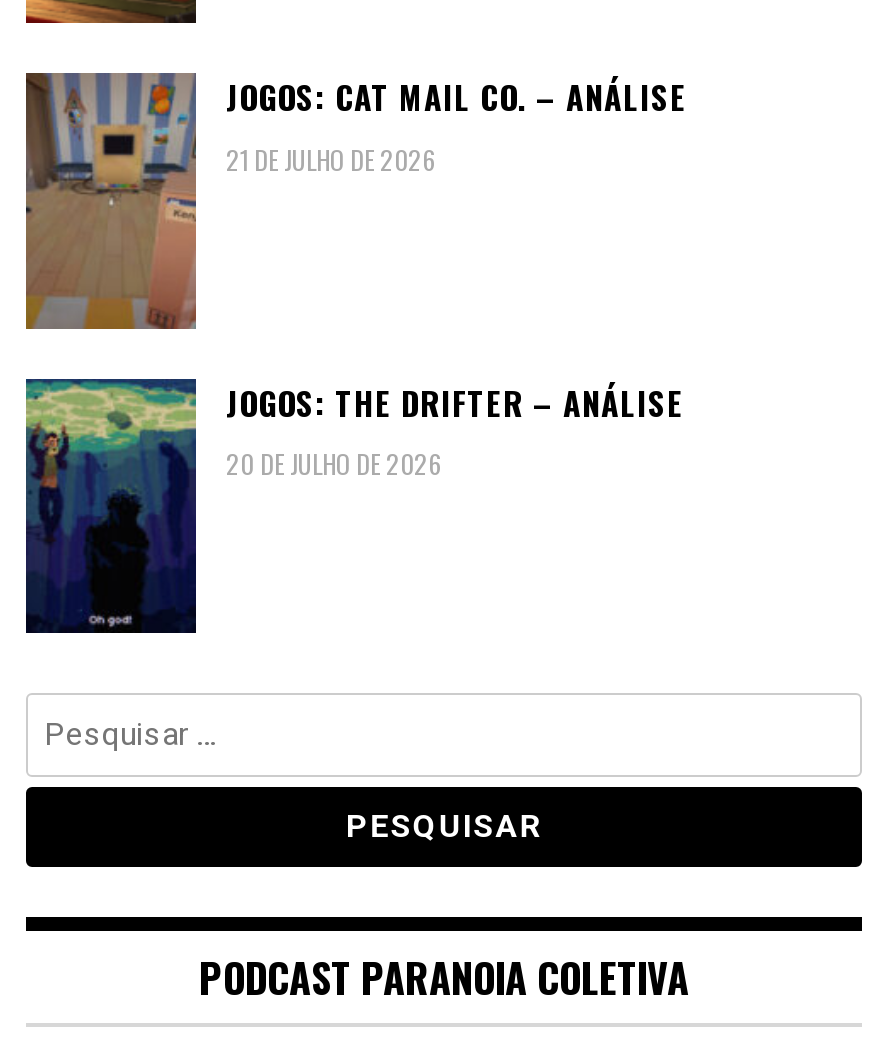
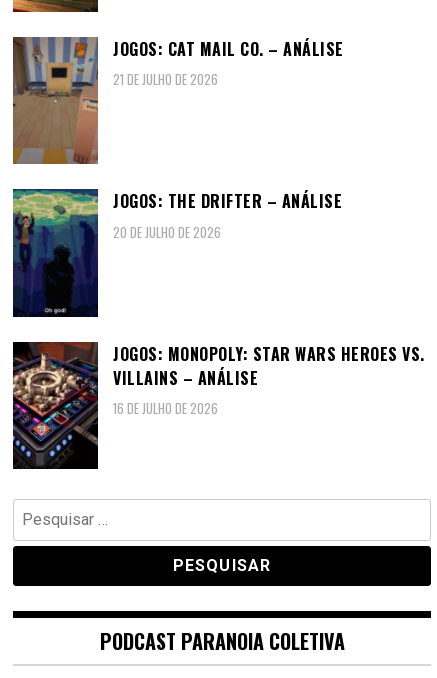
+ [image]
+ JOGOS: MONOPOLY: STAR WARS HEROES VS.
+ VILLAINS – ANÁLISE
+ 16 DE JULHO DE 2026
